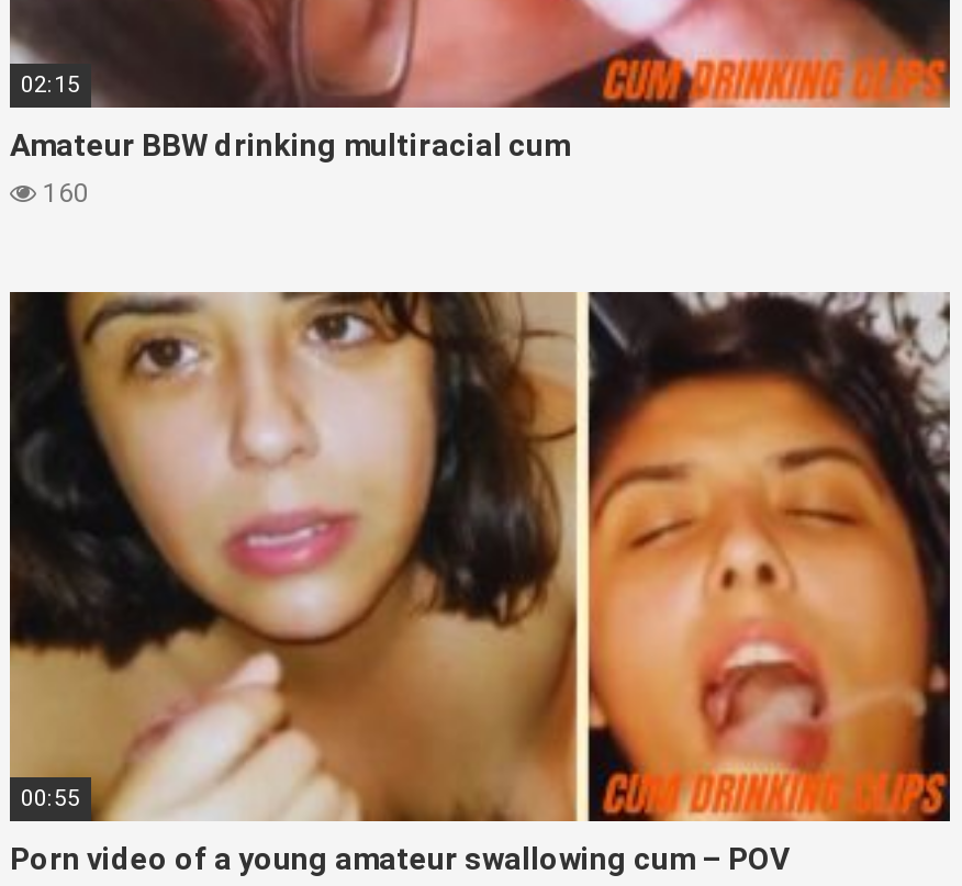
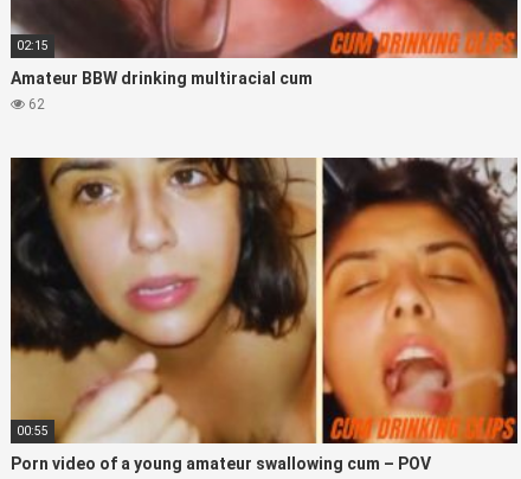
- 160
+ 62
